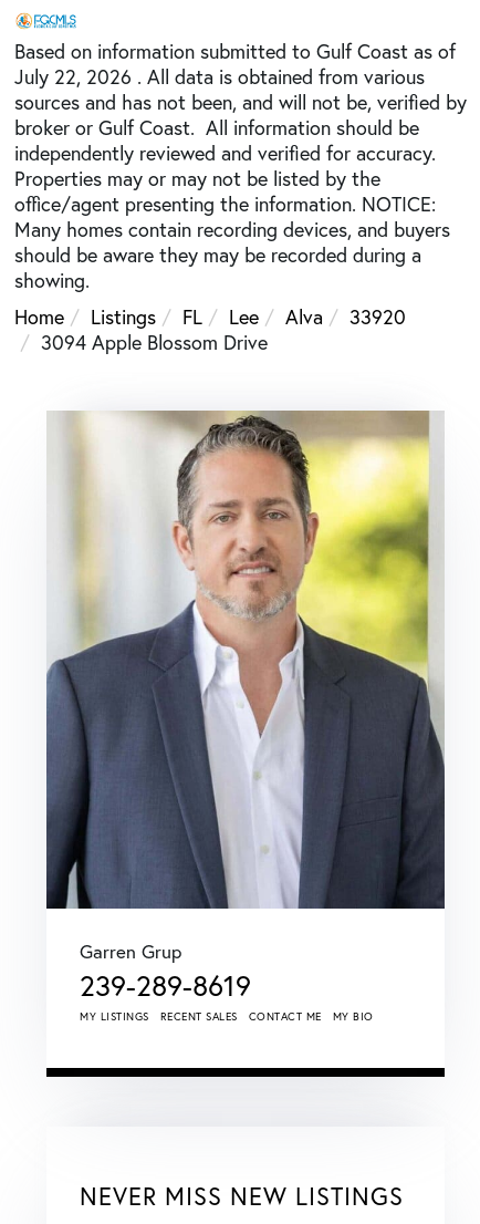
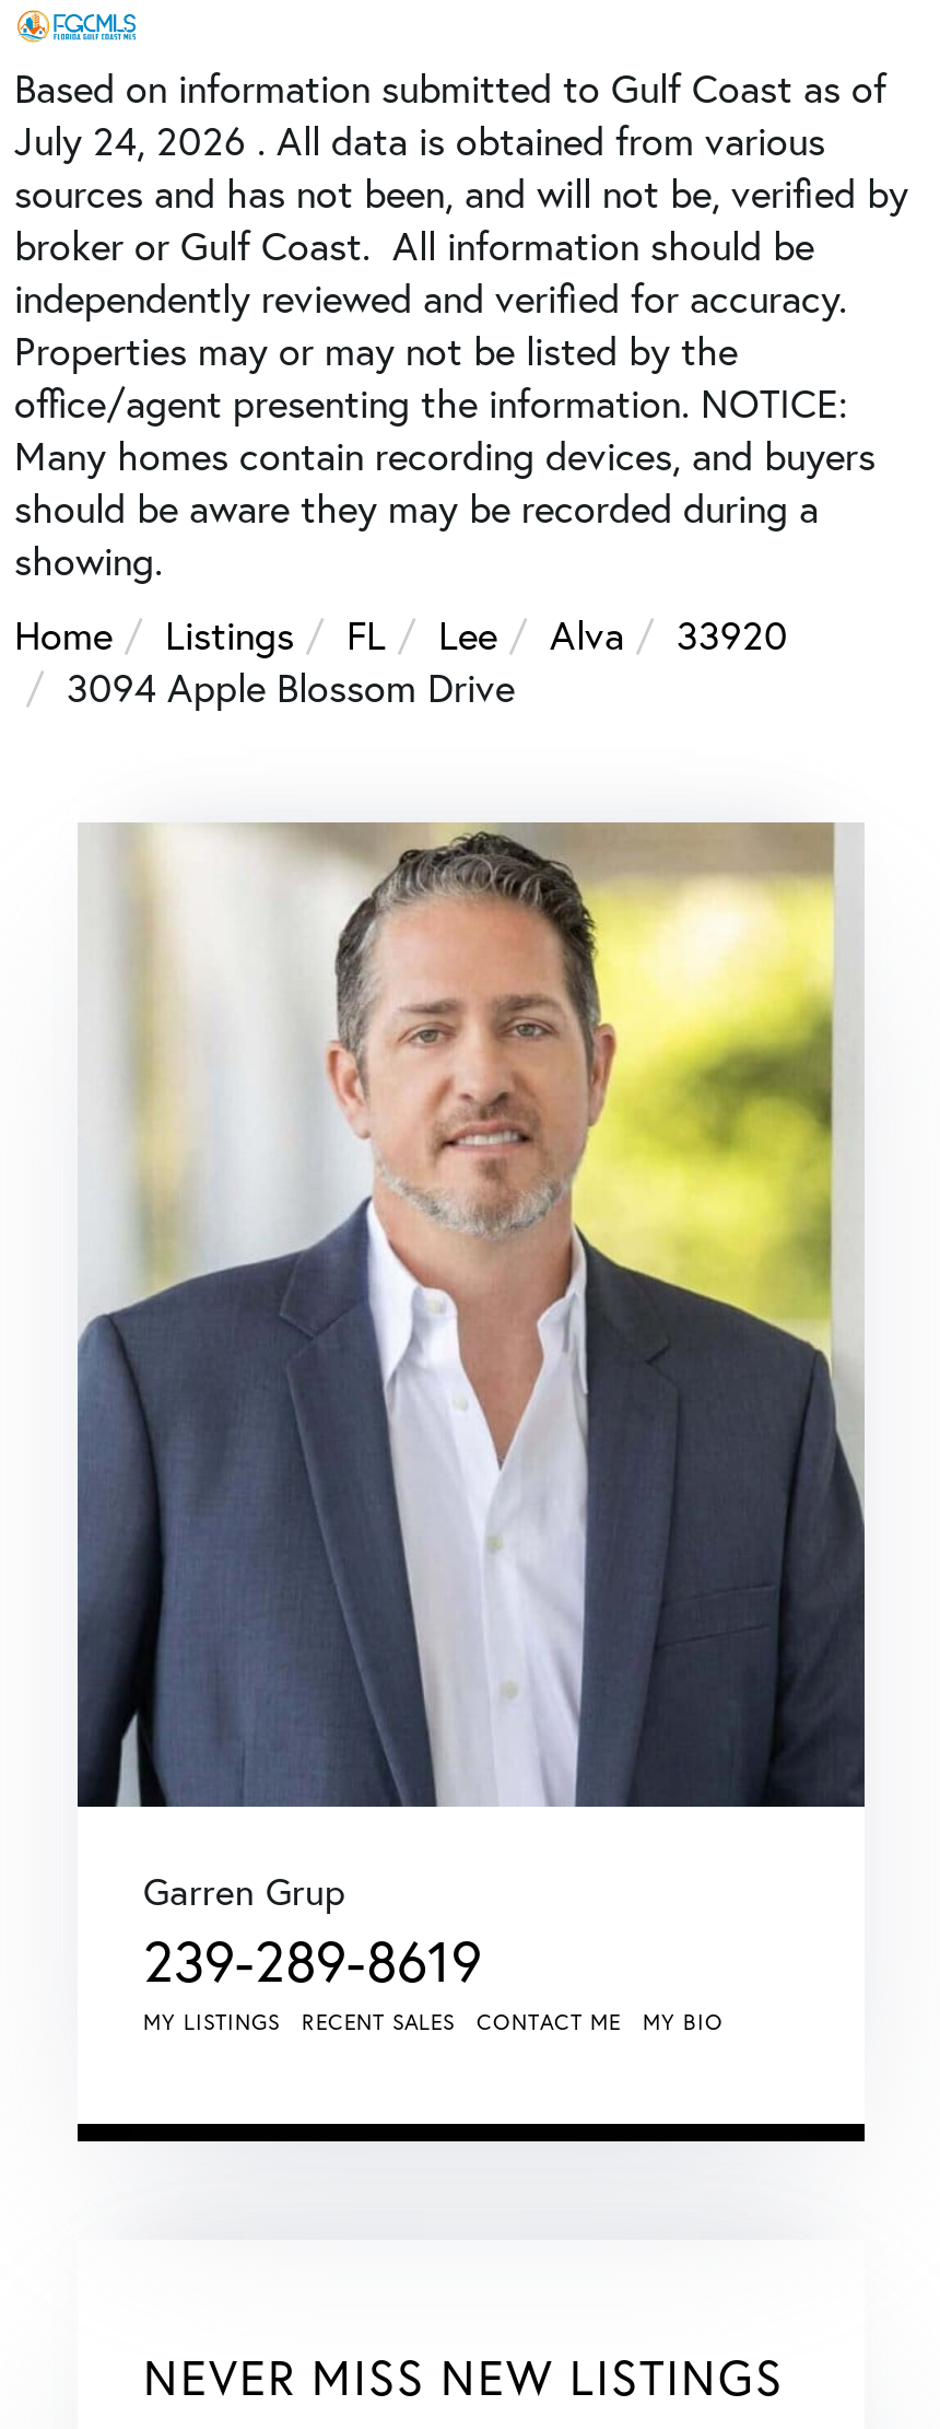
- July 22, 2026 . All data is obtained from various
+ July 24, 2026 . All data is obtained from various
